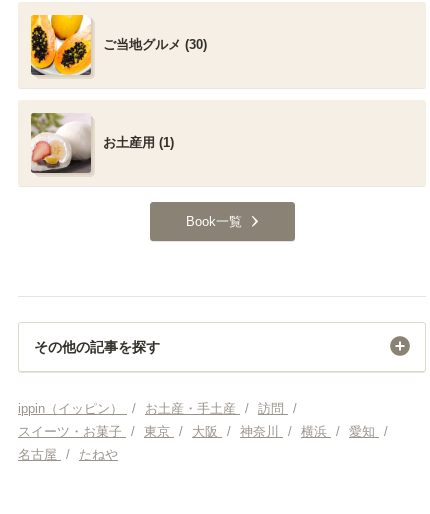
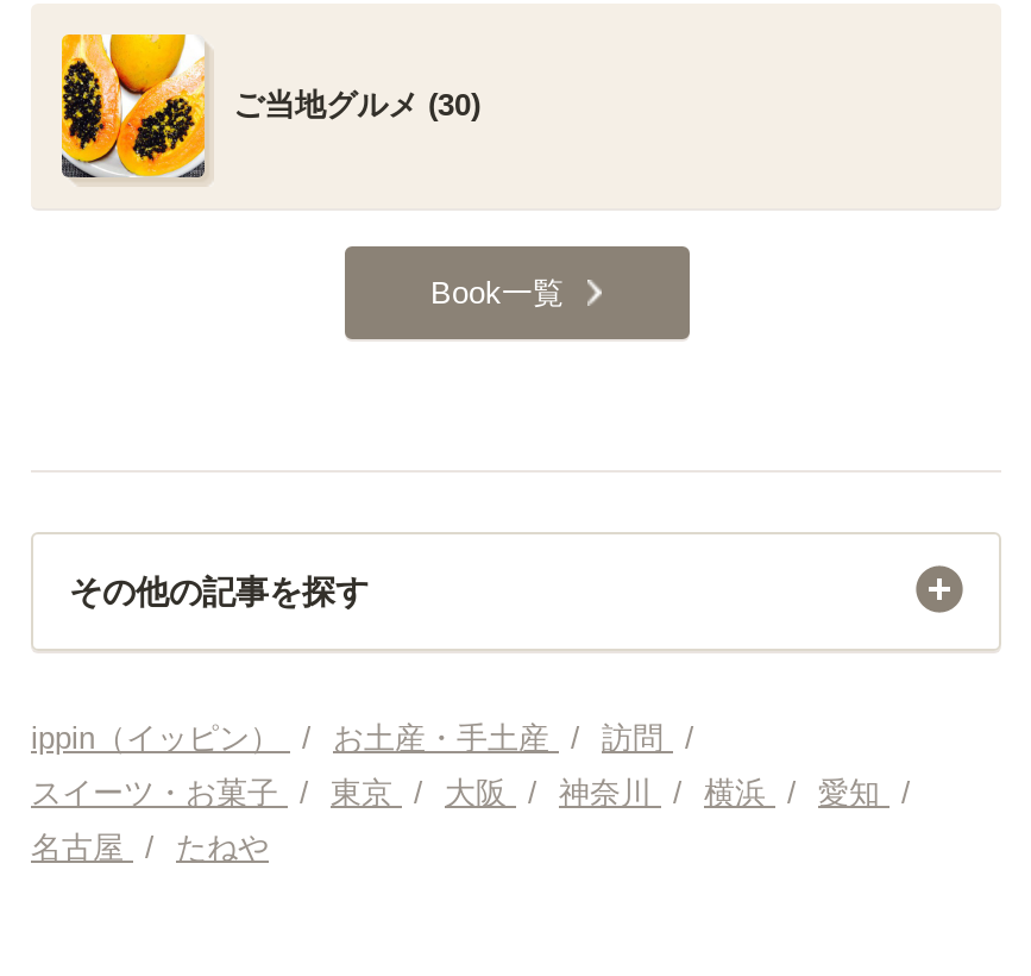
- [image]
- お土産用 (1)
